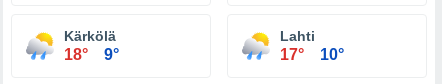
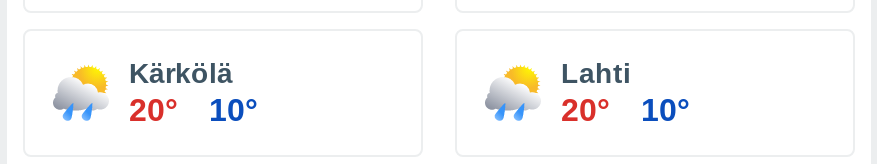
- 18°
+ 20°

- 9°
+ 10°

- 17° 10°
+ 20° 10°
